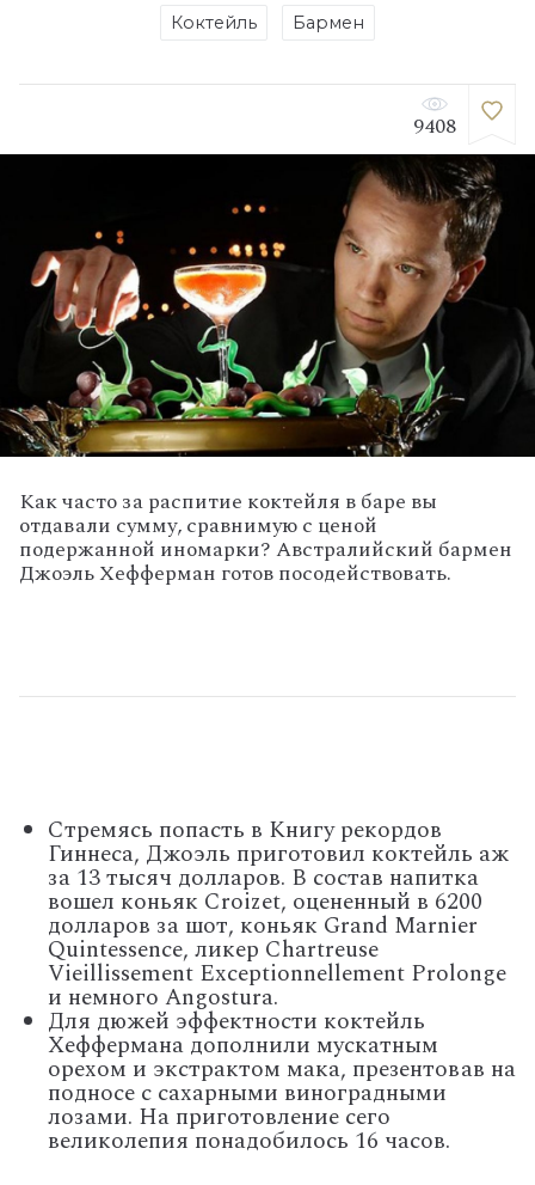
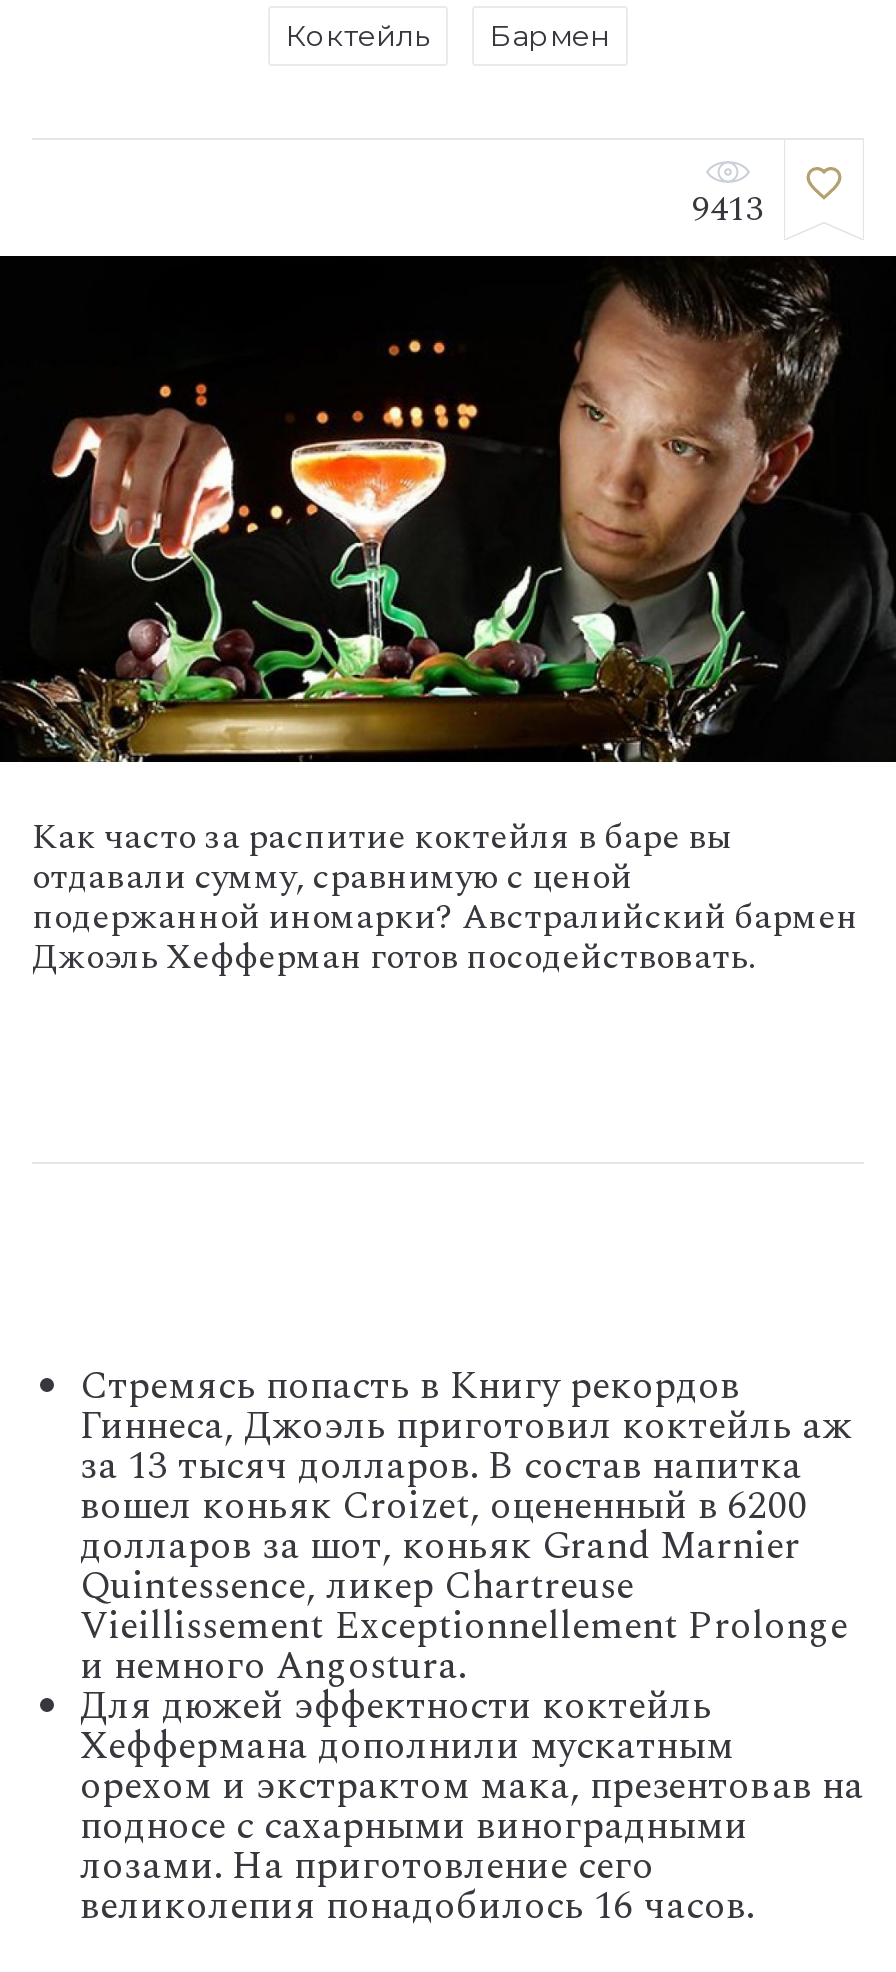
- 9408
+ 9413
